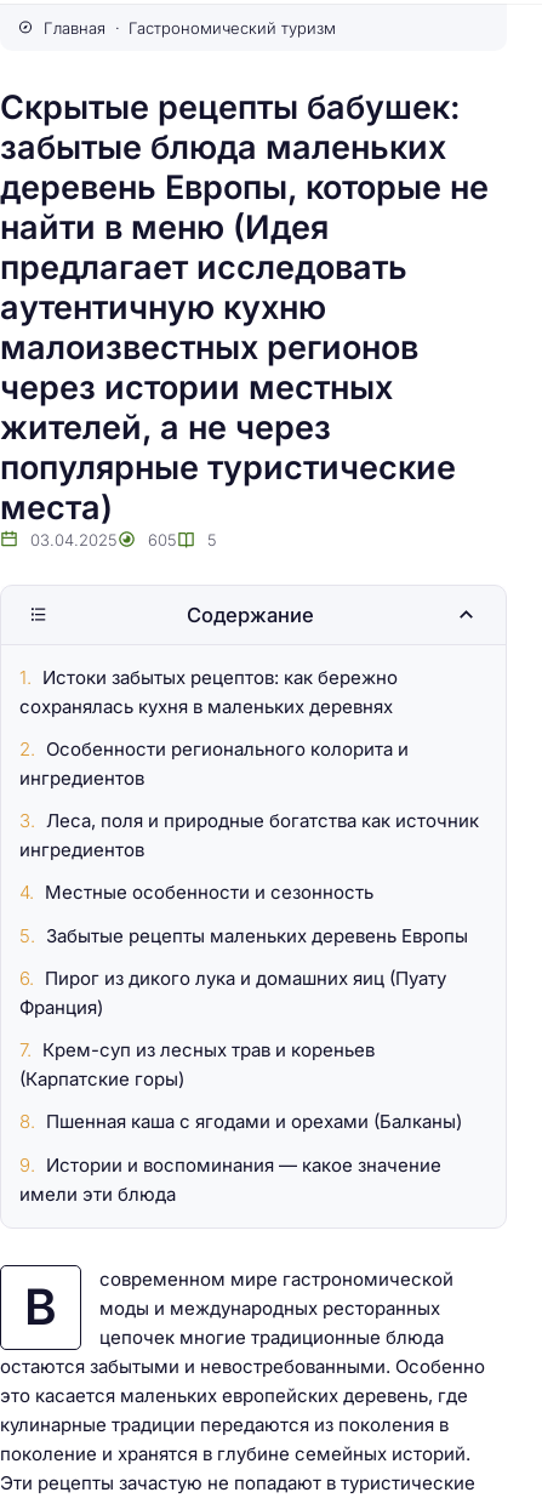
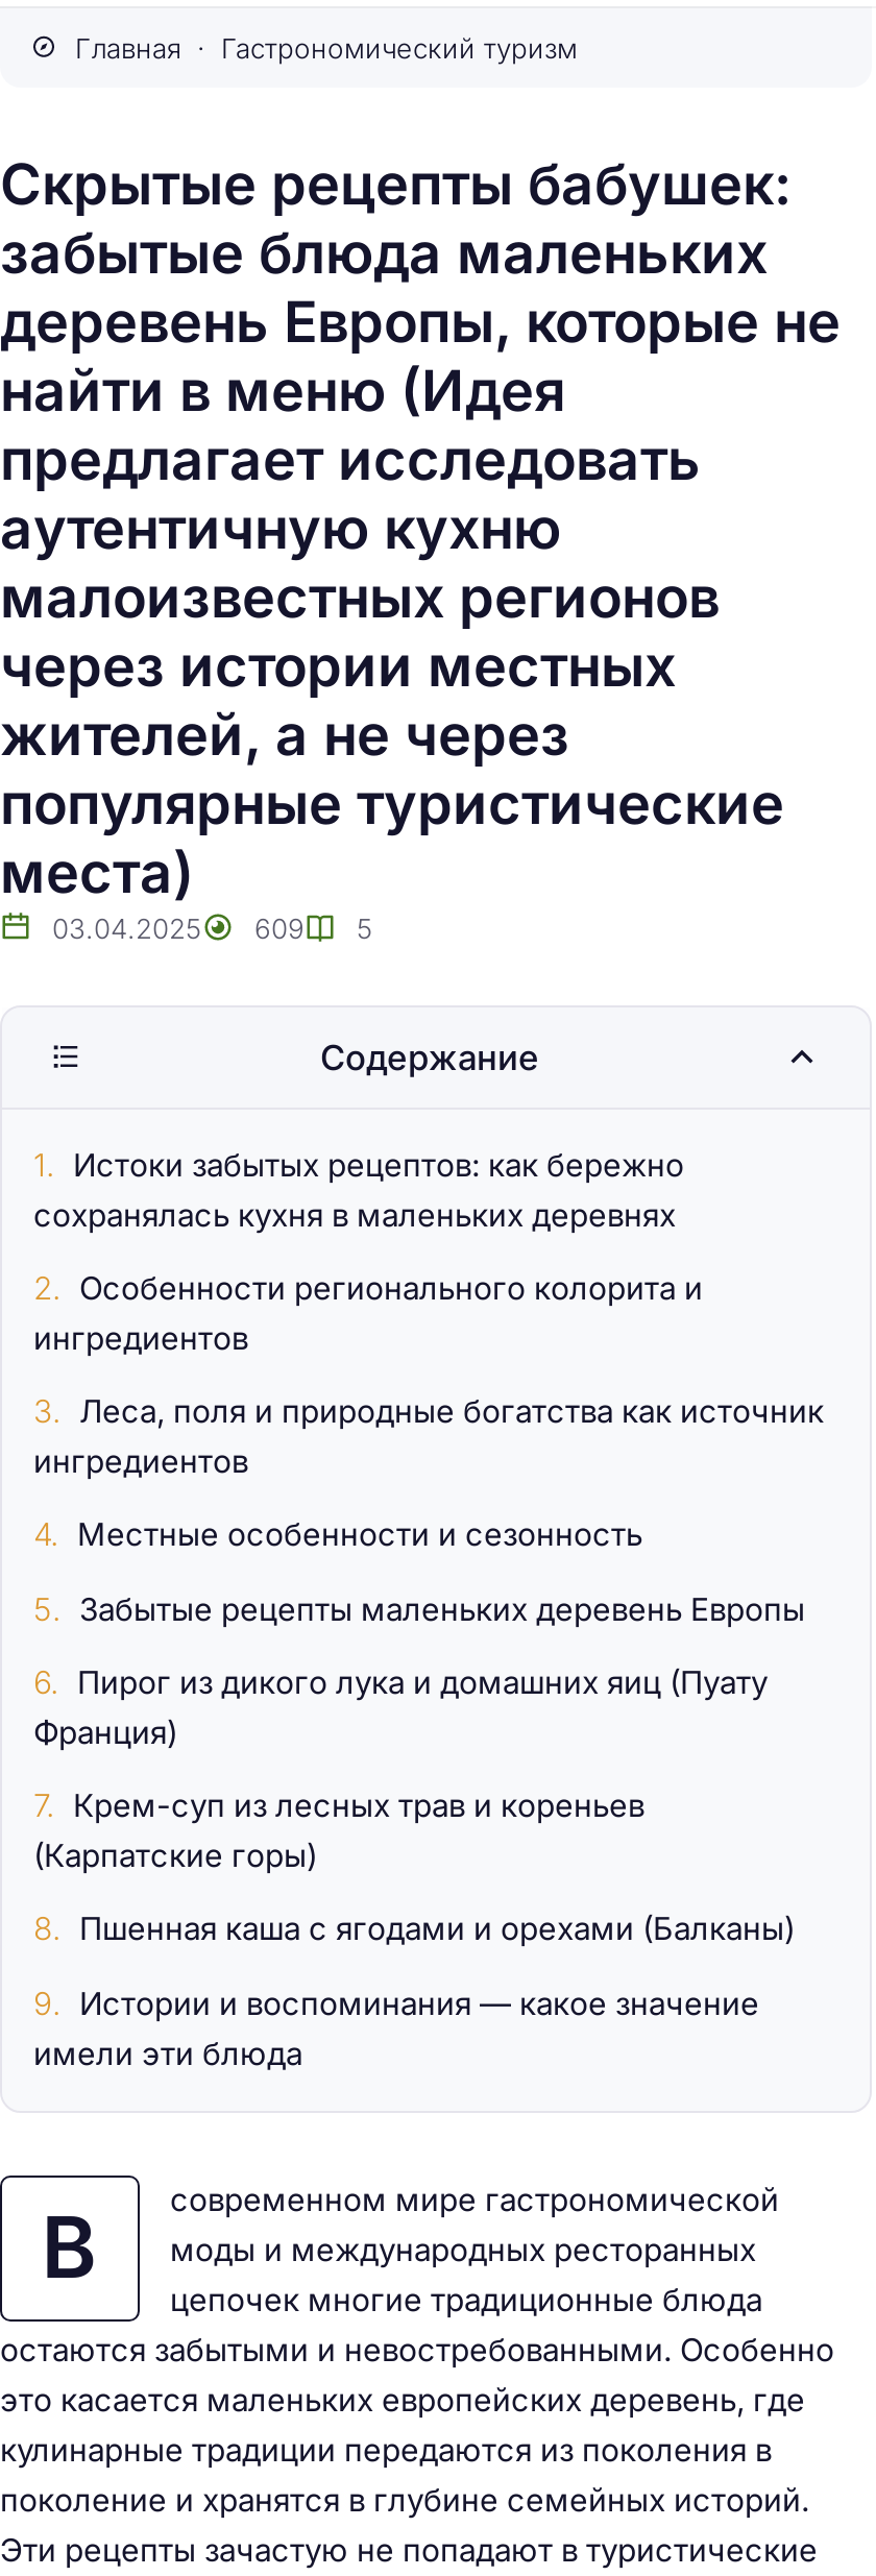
- 03.04.2025 605 5
+ 03.04.2025 609 5
